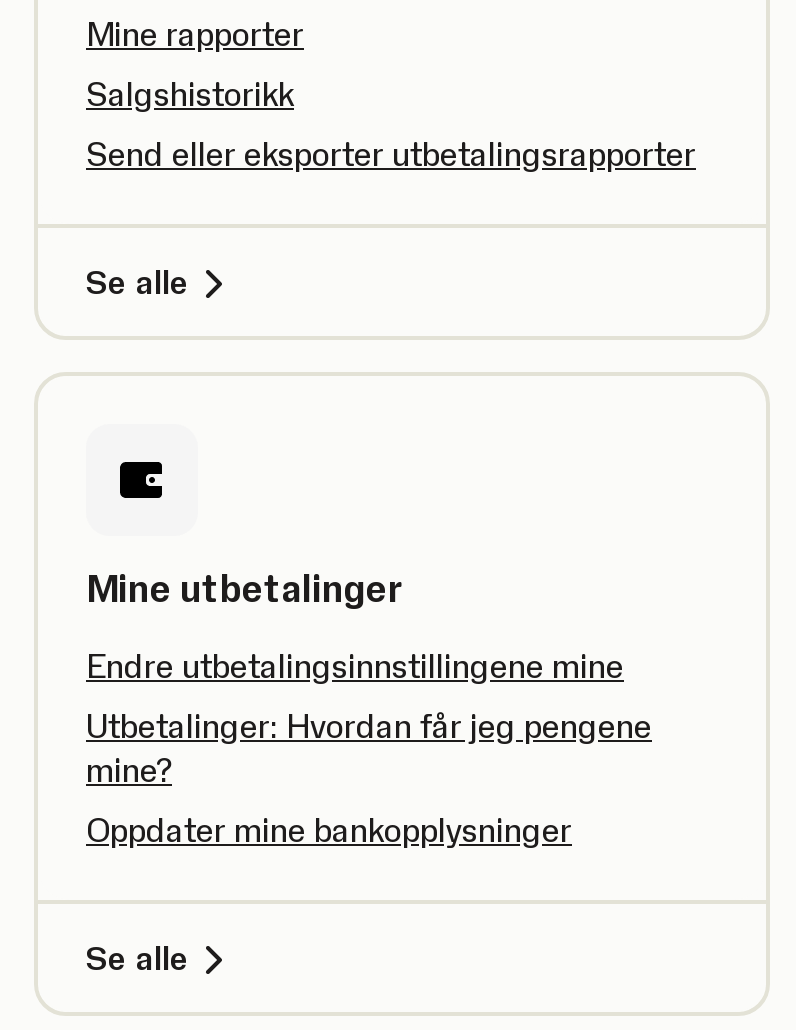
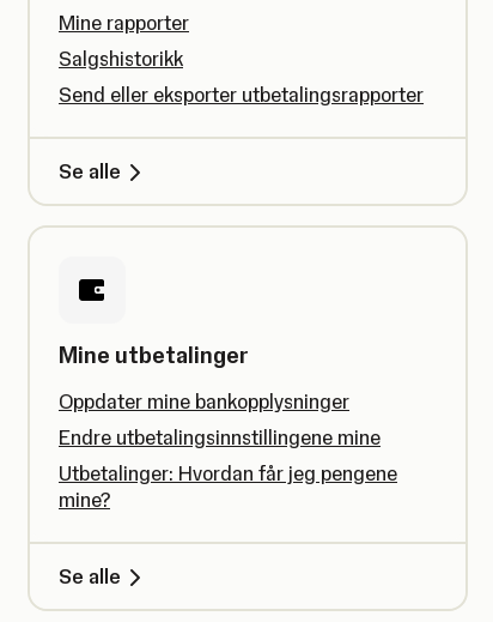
moved down: Endre utbetalingsinnstillingene mine | Utbetalinger: Hvordan får jeg pengene | mine?

moved up: Oppdater mine bankopplysninger
